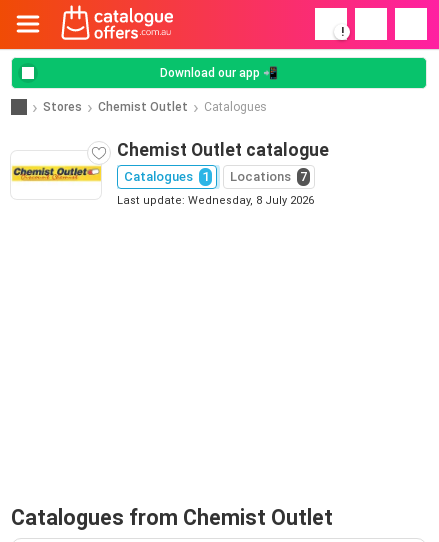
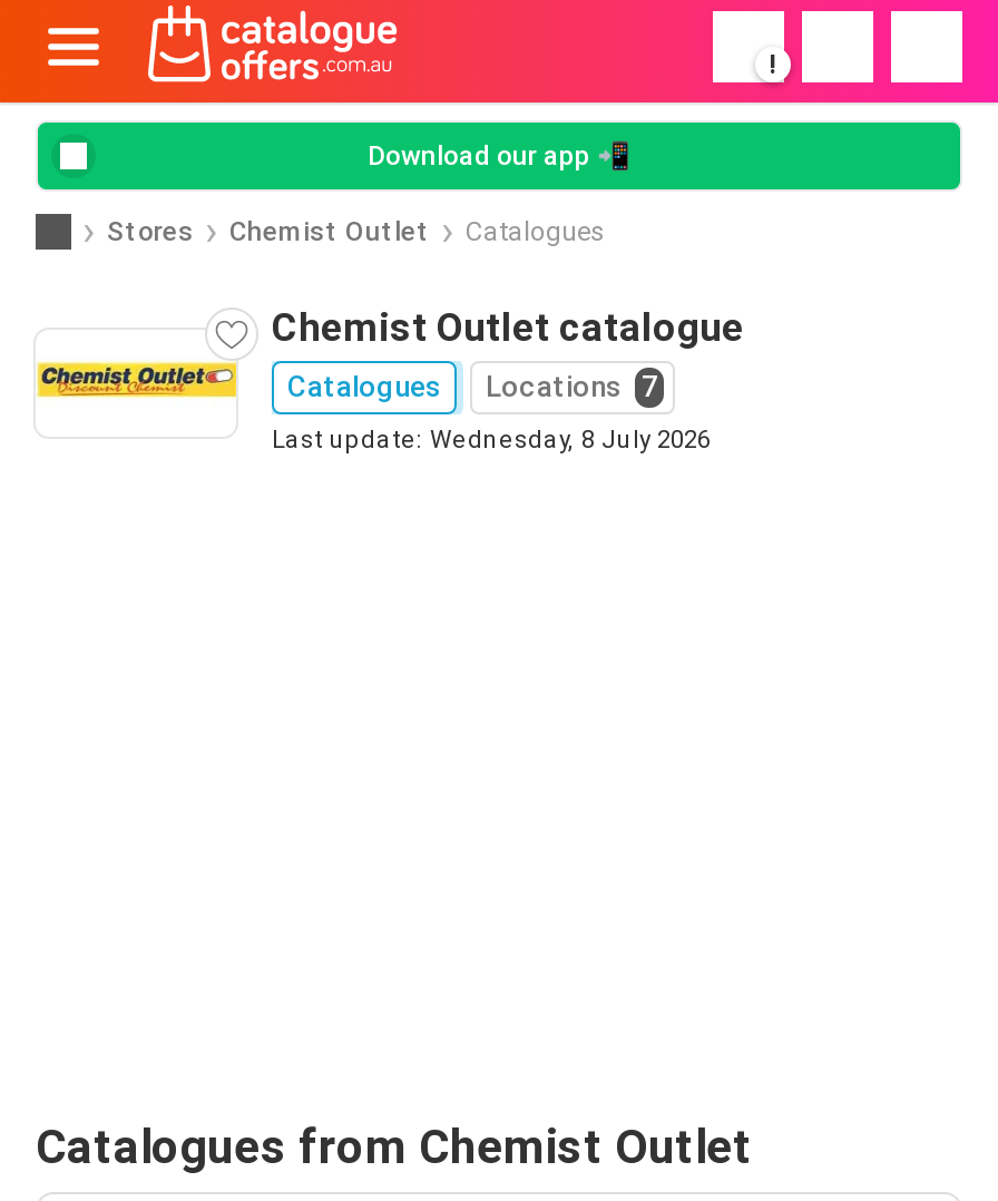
- Catalogues 1
+ Catalogues
